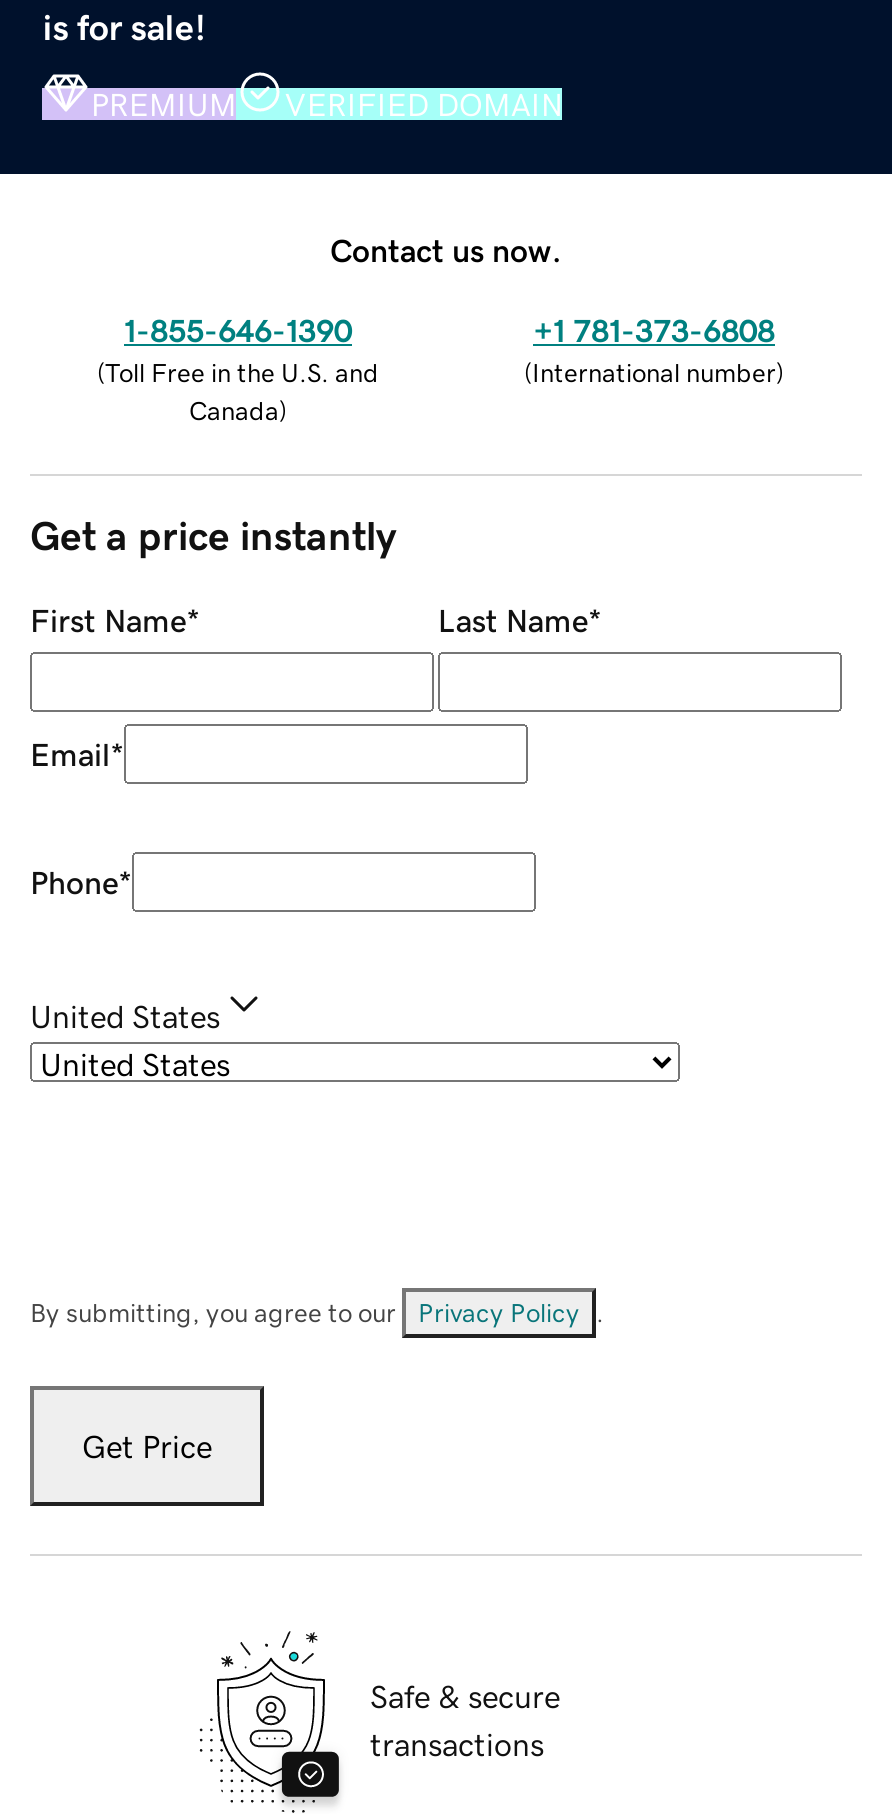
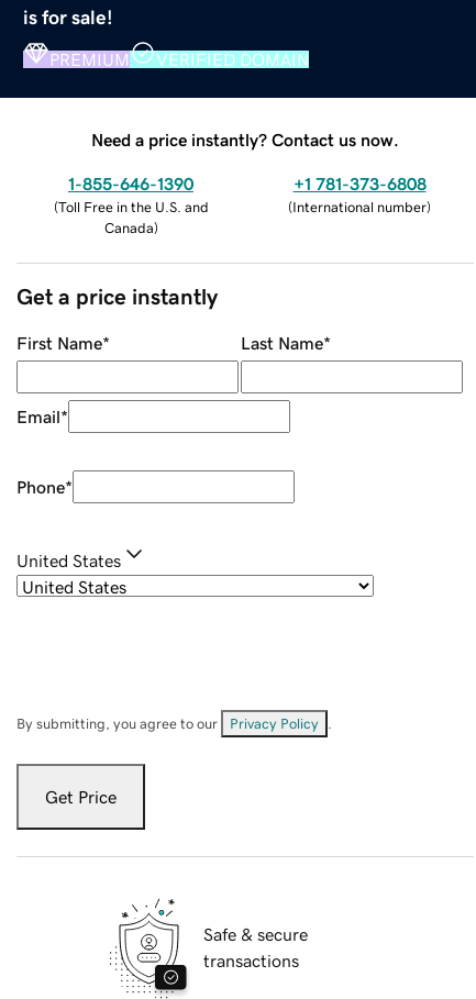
- Contact us now.
+ Need a price instantly? Contact us now.
